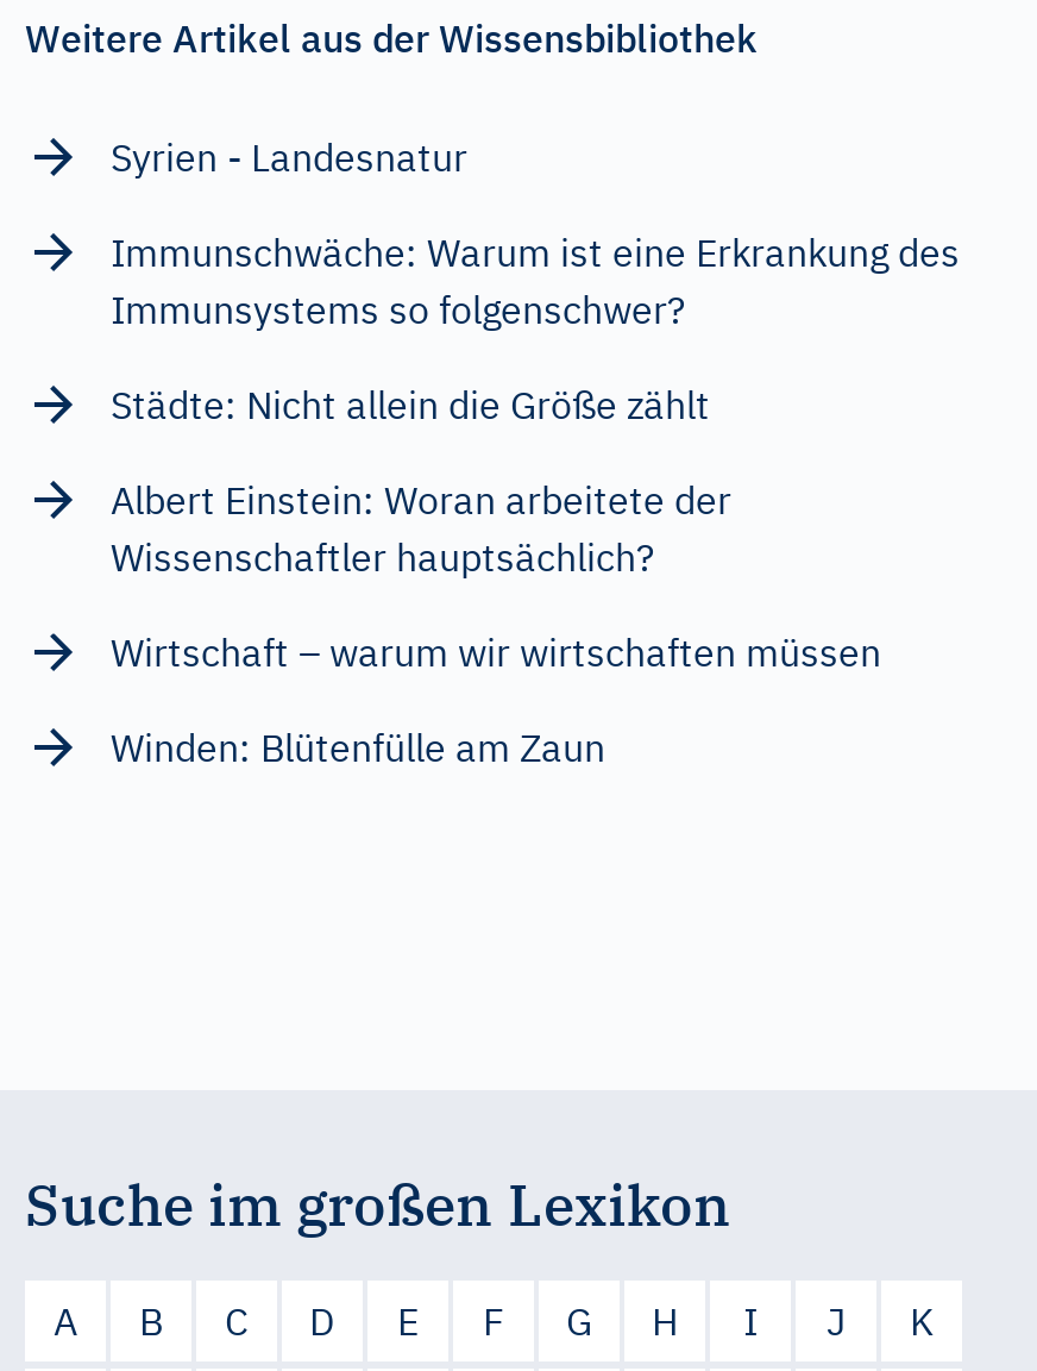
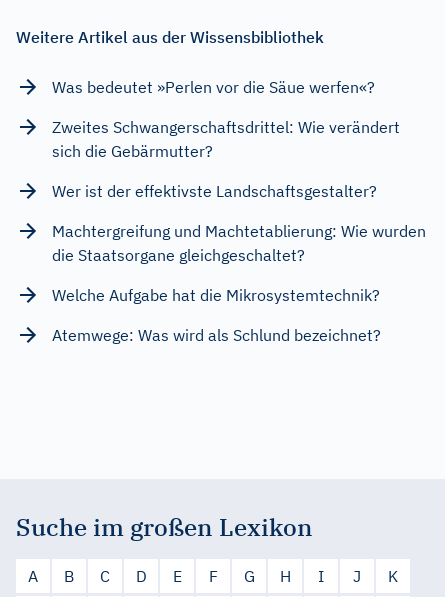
- Syrien - Landesnatur
+ Was bedeutet »Perlen vor die Säue werfen«?

- Immunschwäche: Warum ist eine Erkrankung des
- Immunsystems so folgenschwer?
+ Zweites Schwangerschaftsdrittel: Wie verändert
+ sich die Gebärmutter?

- Städte: Nicht allein die Größe zählt
+ Wer ist der effektivste Landschaftsgestalter?

- Albert Einstein: Woran arbeitete der
- Wissenschaftler hauptsächlich?
+ Machtergreifung und Machtetablierung: Wie wurden
+ die Staatsorgane gleichgeschaltet?

- Wirtschaft – warum wir wirtschaften müssen
+ Welche Aufgabe hat die Mikrosystemtechnik?

- Winden: Blütenfülle am Zaun
+ Atemwege: Was wird als Schlund bezeichnet?
